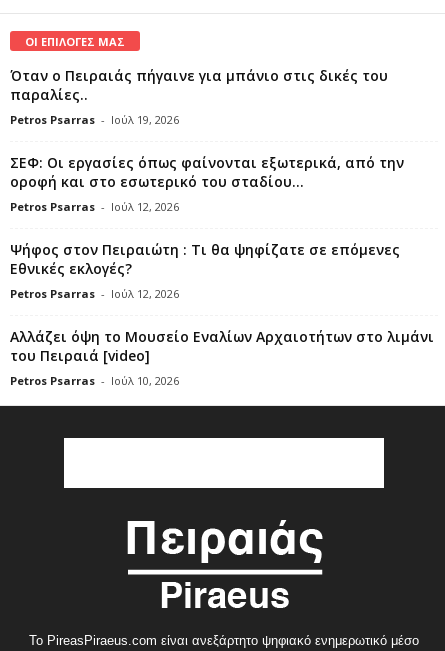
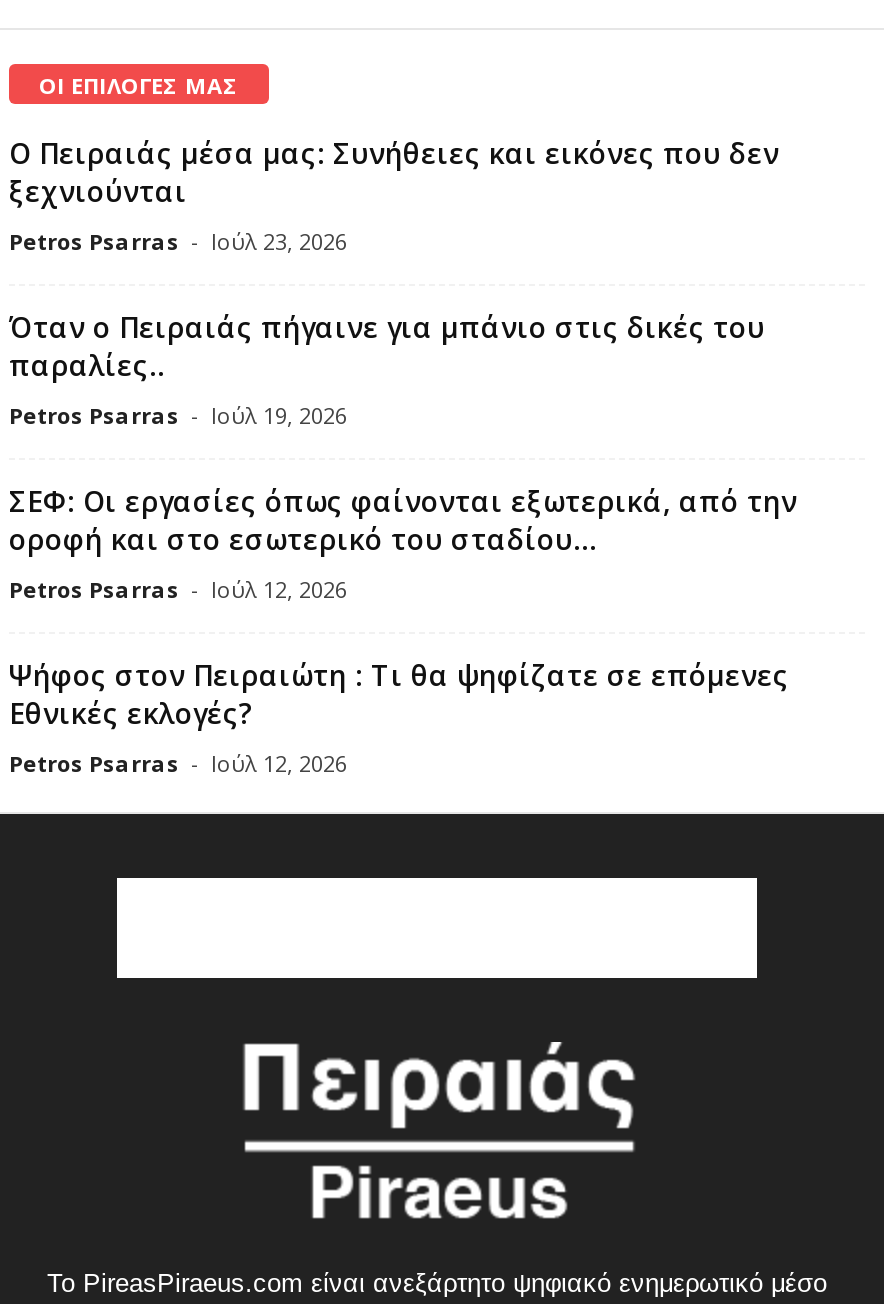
+ Ο Πειραιάς μέσα μας: Συνήθειες και εικόνες που δεν
+ ξεχνιούνται
+ Petros Psarras - Ιούλ 23, 2026

moved down: Όταν ο Πειραιάς πήγαινε για μπάνιο στις δικές του | παραλίες.. | Petros Psarras - Ιούλ 19, 2026 | ... | Εθνικές εκλογές? | Petros Psarras - Ιούλ 12, 2026

- Αλλάζει όψη το Μουσείο Εναλίων Αρχαιοτήτων στο λιμάνι
- του Πειραιά [video]
- Petros Psarras - Ιούλ 10, 2026
